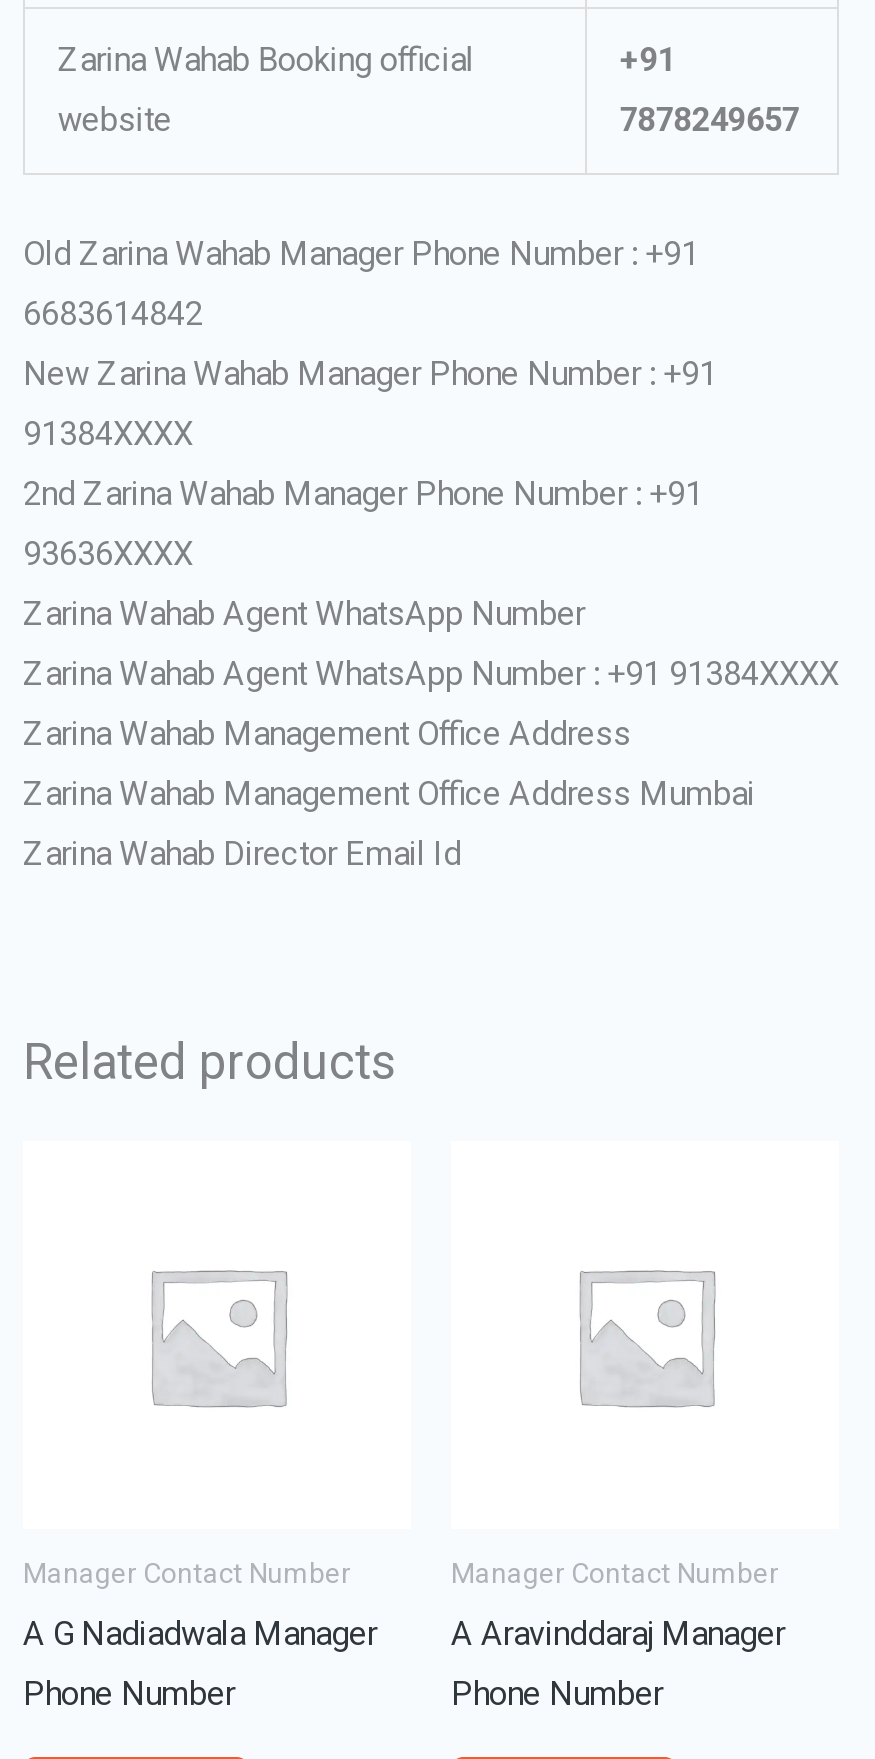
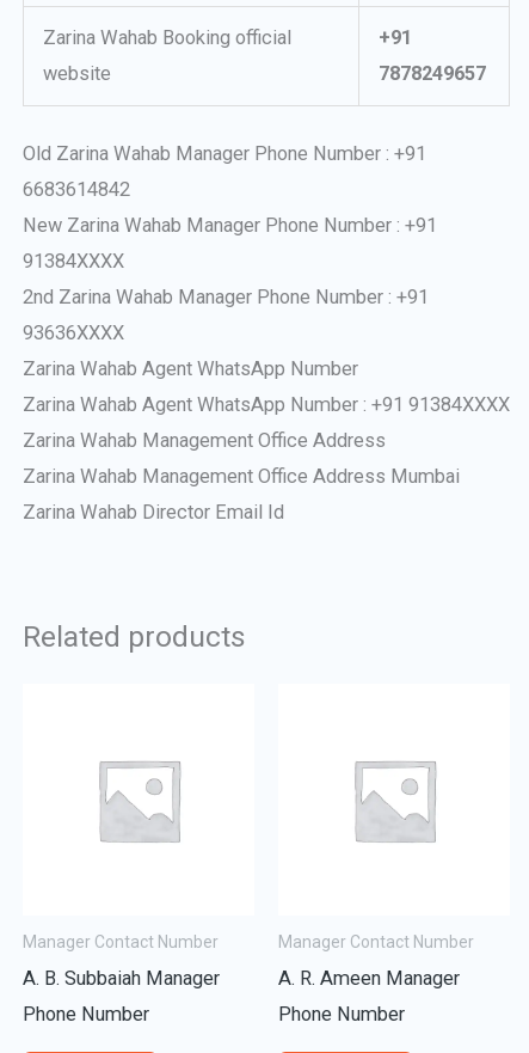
- A G Nadiadwala Manager
+ A. B. Subbaiah Manager

- A Aravinddaraj Manager
+ A. R. Ameen Manager
